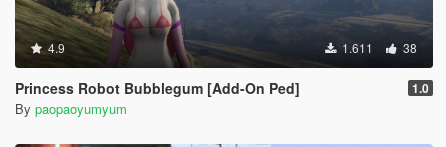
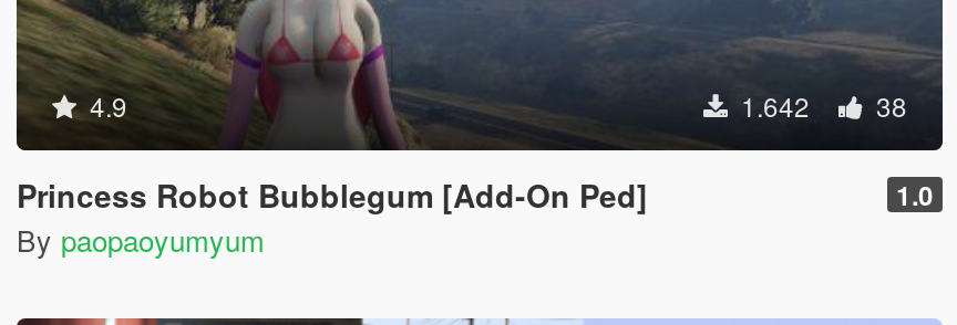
- 1.611 38
+ 1.642 38
